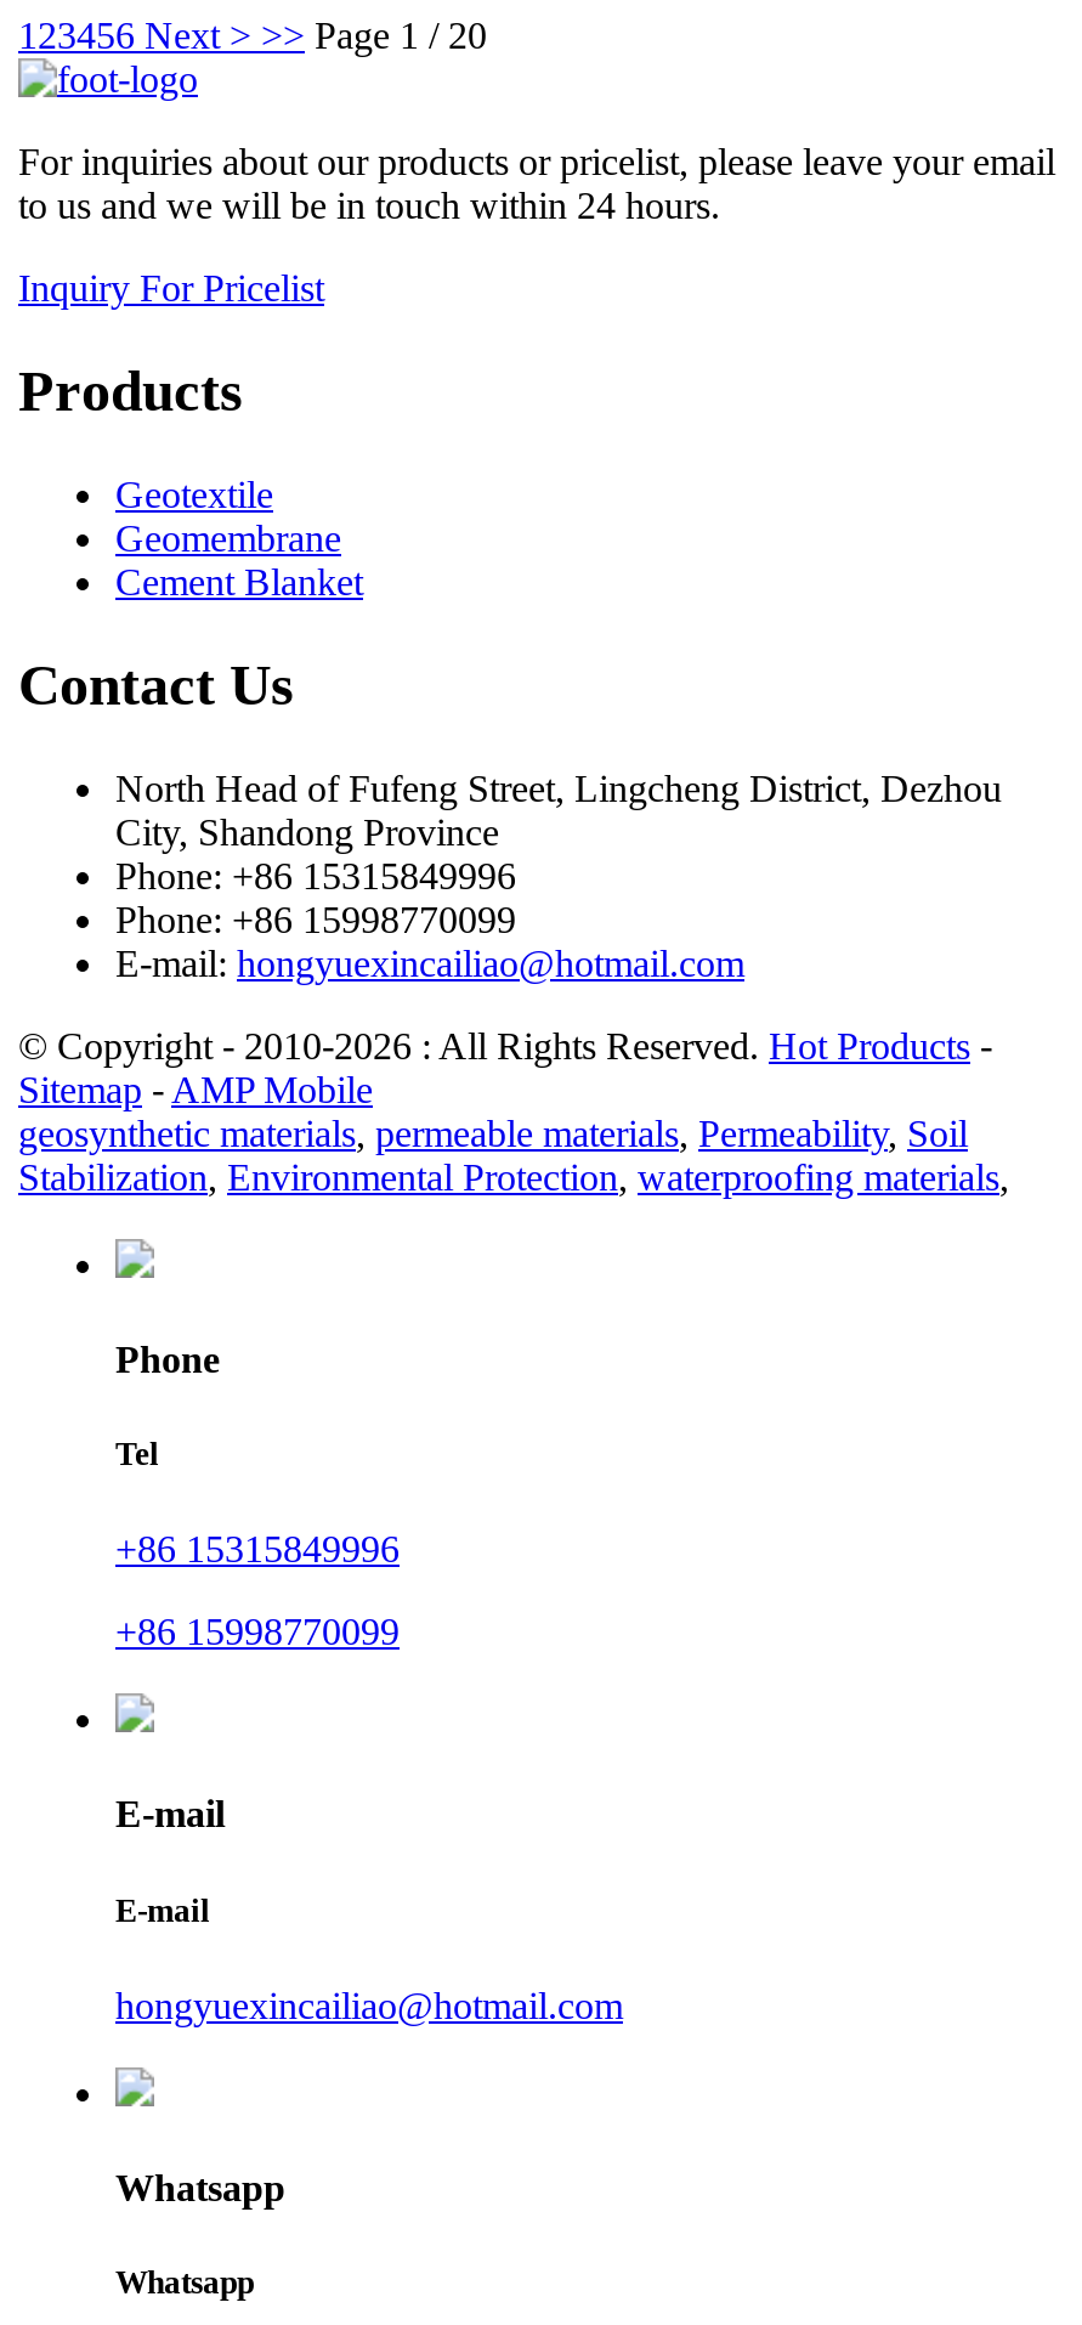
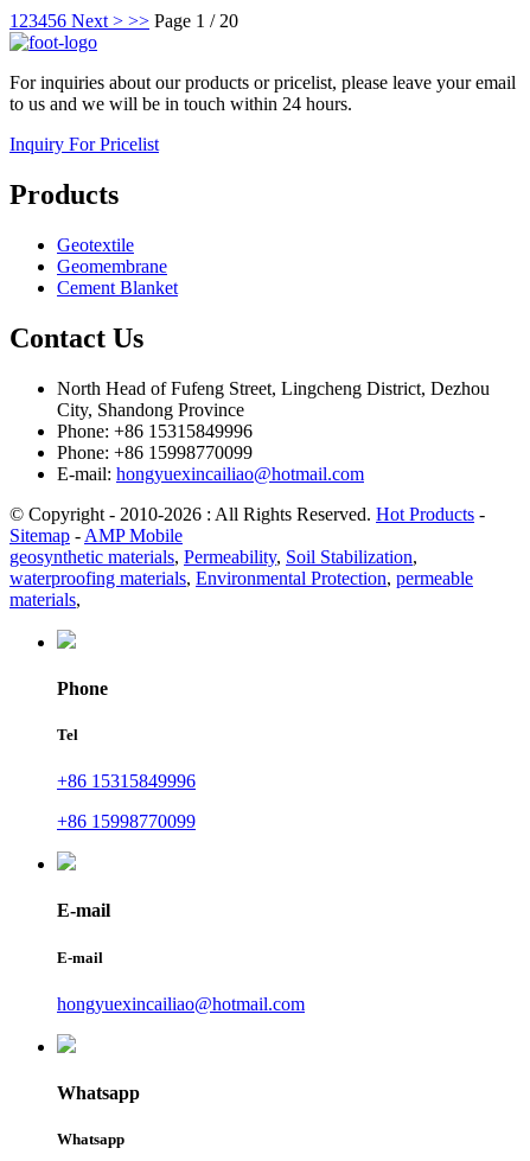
- geosynthetic materials, permeable materials, Permeability, Soil
- Stabilization, Environmental Protection, waterproofing materials,
+ geosynthetic materials, Permeability, Soil Stabilization,
+ waterproofing materials, Environmental Protection, permeable
+ materials,
